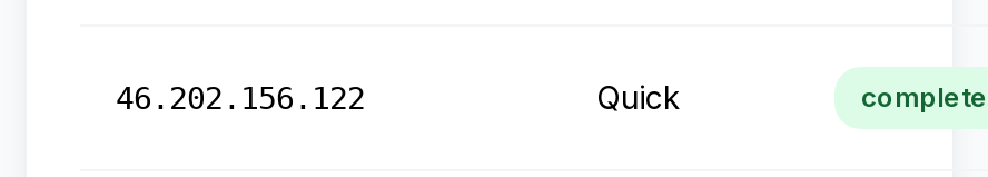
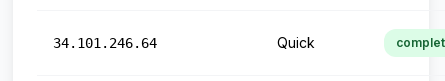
- 46.202.156.122
+ 34.101.246.64
